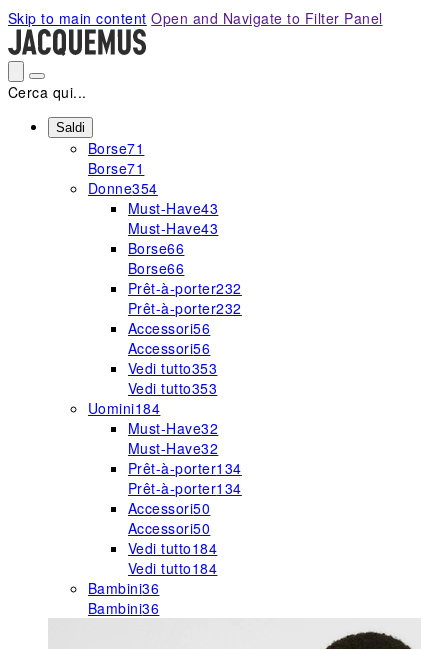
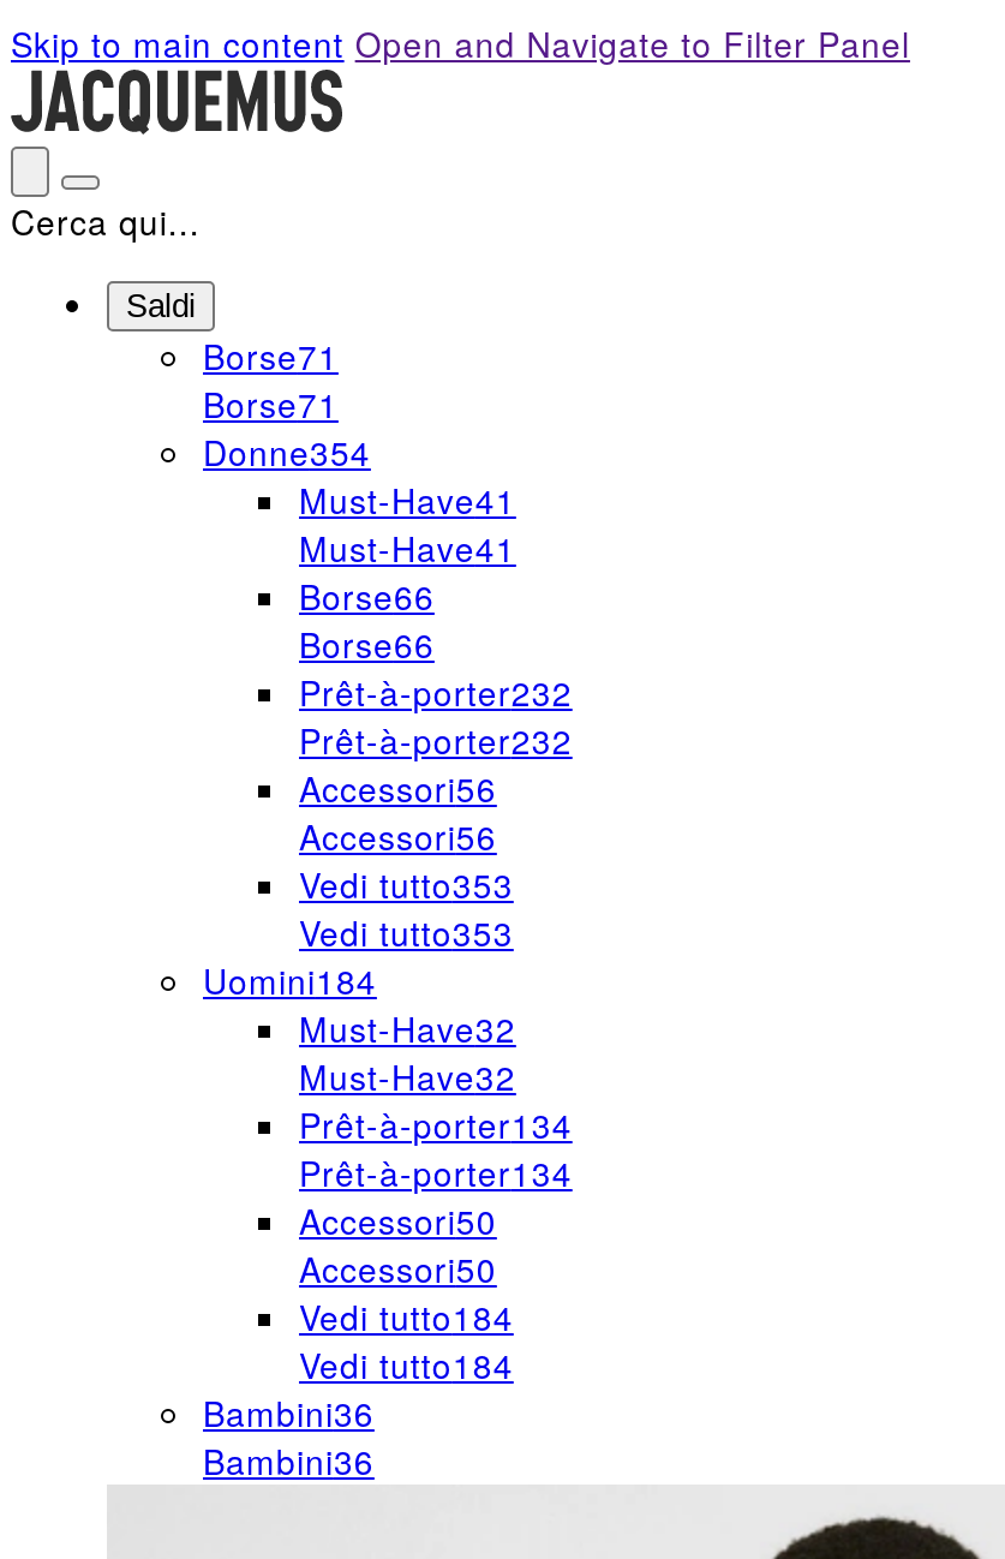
- Must-Have43
+ Must-Have41

- Must-Have43
+ Must-Have41
